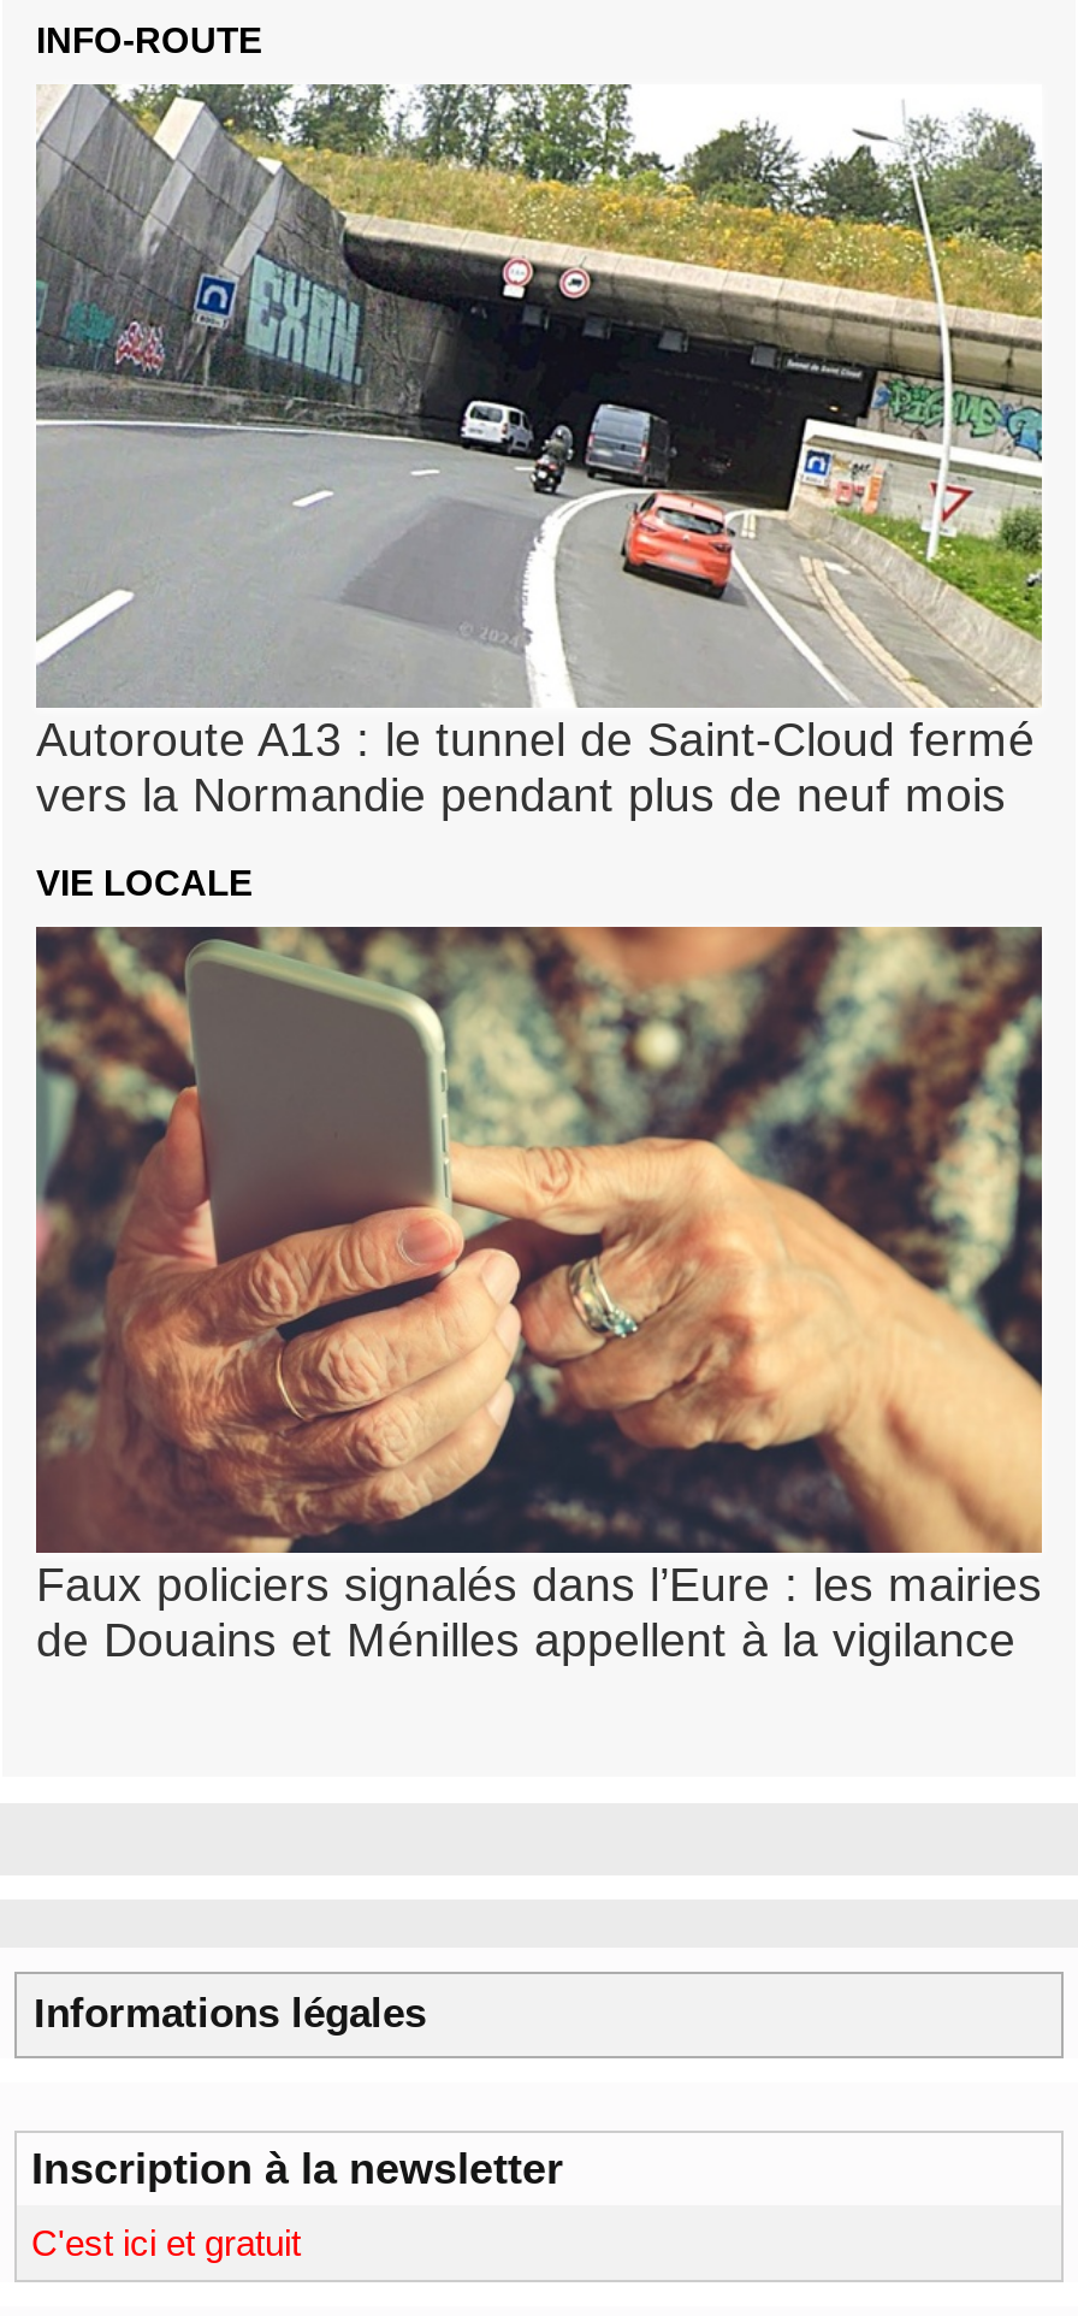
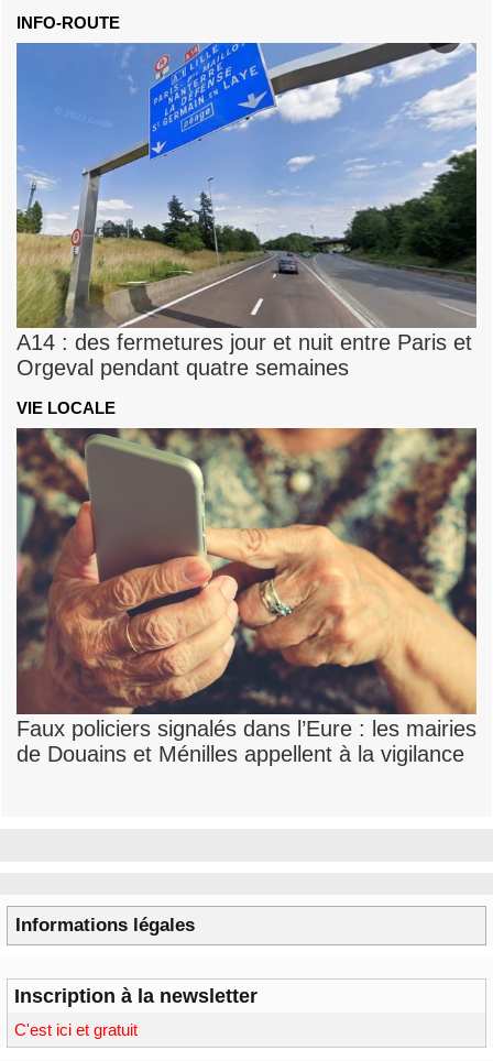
- [image]
- Autoroute A13 : le tunnel de Saint-Cloud fermé
- vers la Normandie pendant plus de neuf mois
+ [image]
+ A14 : des fermetures jour et nuit entre Paris et
+ Orgeval pendant quatre semaines
